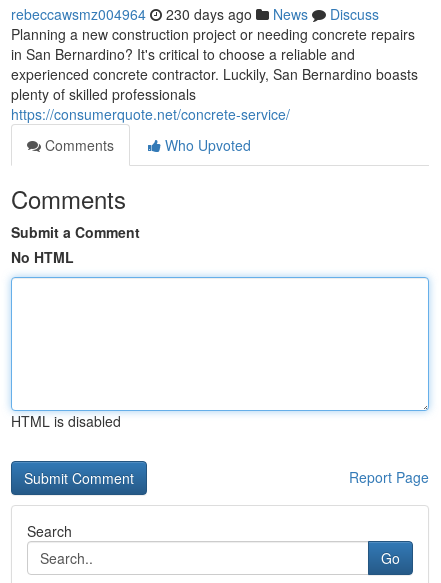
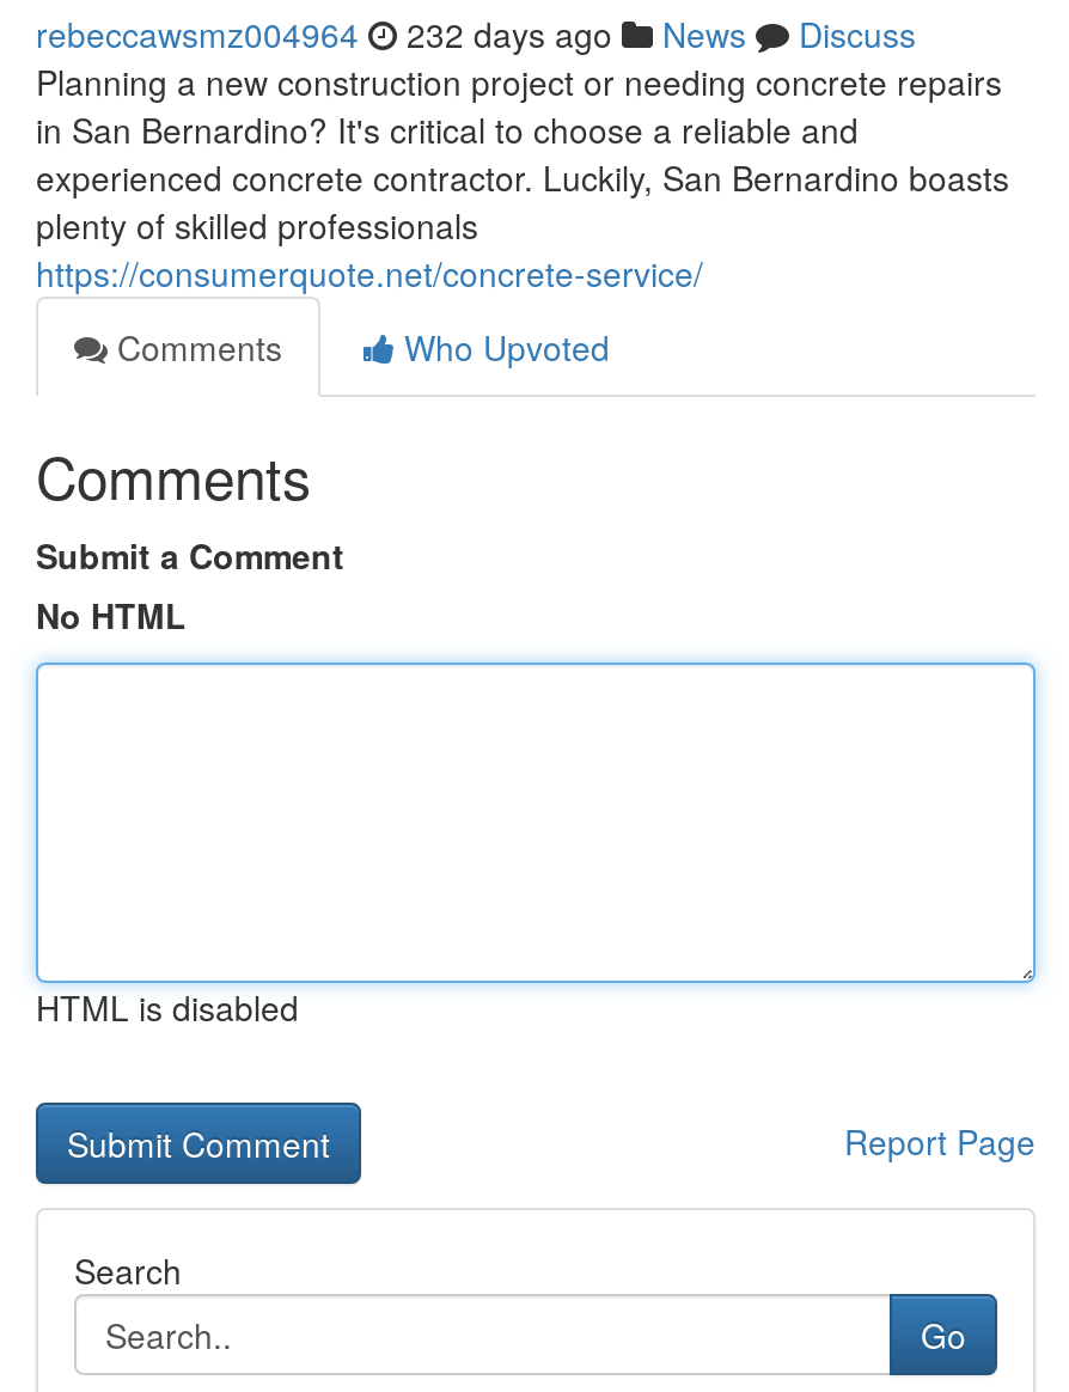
- rebeccawsmz004964 230 days ago News Discuss
+ rebeccawsmz004964 232 days ago News Discuss
